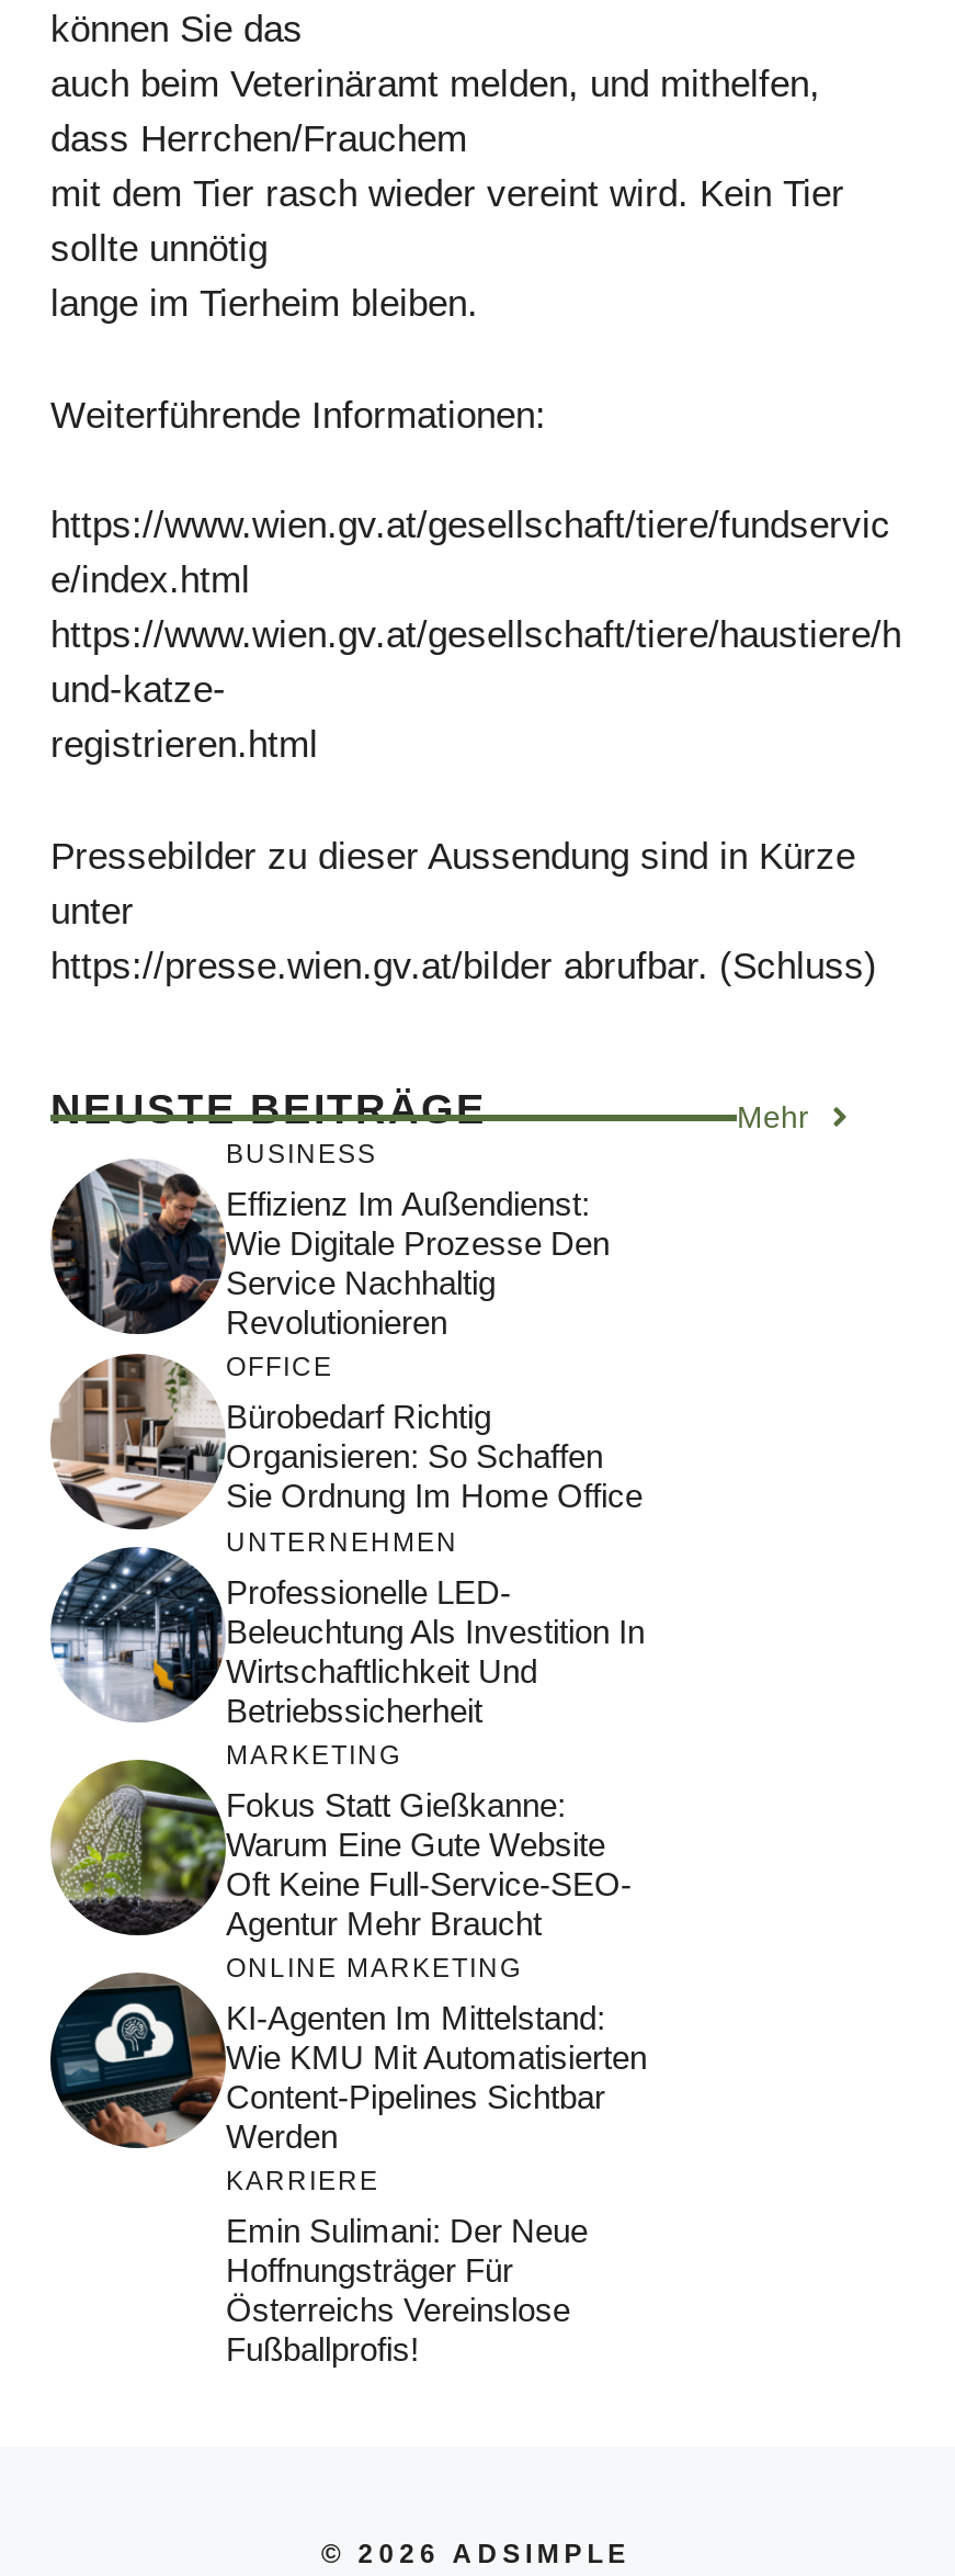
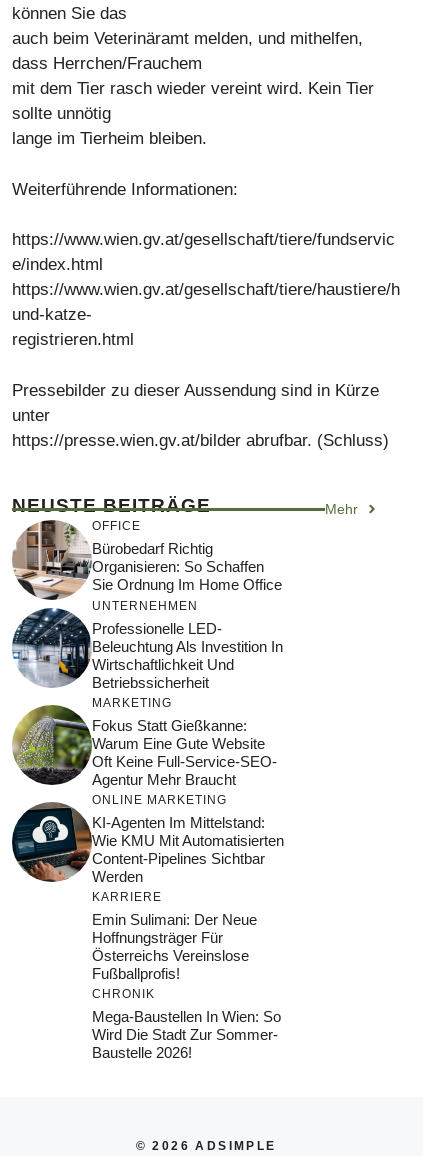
- [image]
- BUSINESS
- Effizienz Im Außendienst:
- Wie Digitale Prozesse Den
- Service Nachhaltig
- Revolutionieren

moved up: [image] | OFFICE | Bürobedarf Richtig | ... | Österreichs Vereinslose | Fußballprofis!

+ CHRONIK
+ Mega-Baustellen In Wien: So
+ Wird Die Stadt Zur Sommer-
+ Baustelle 2026!
